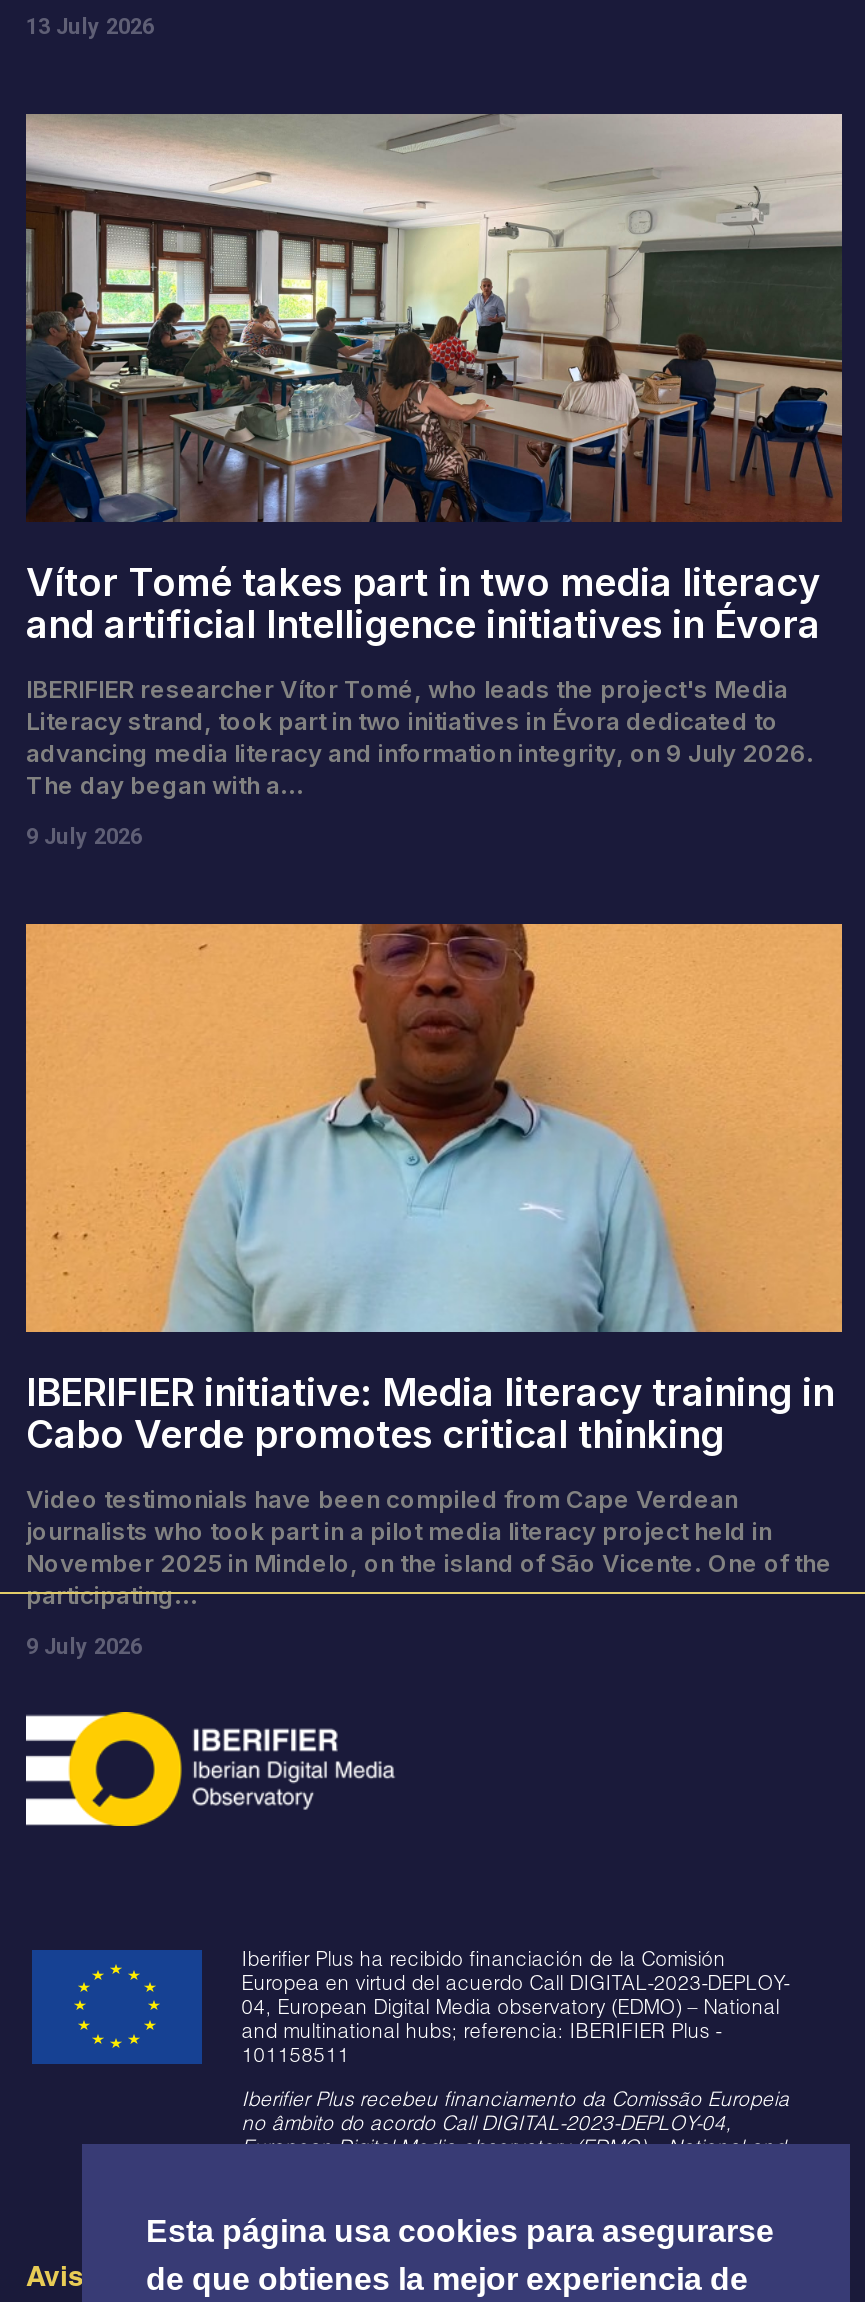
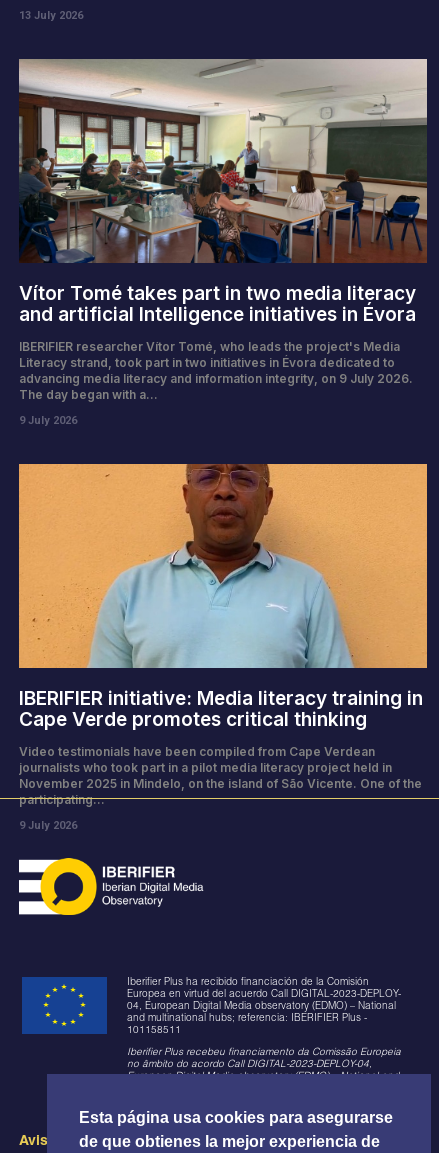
- Cabo Verde promotes critical thinking
+ Cape Verde promotes critical thinking
